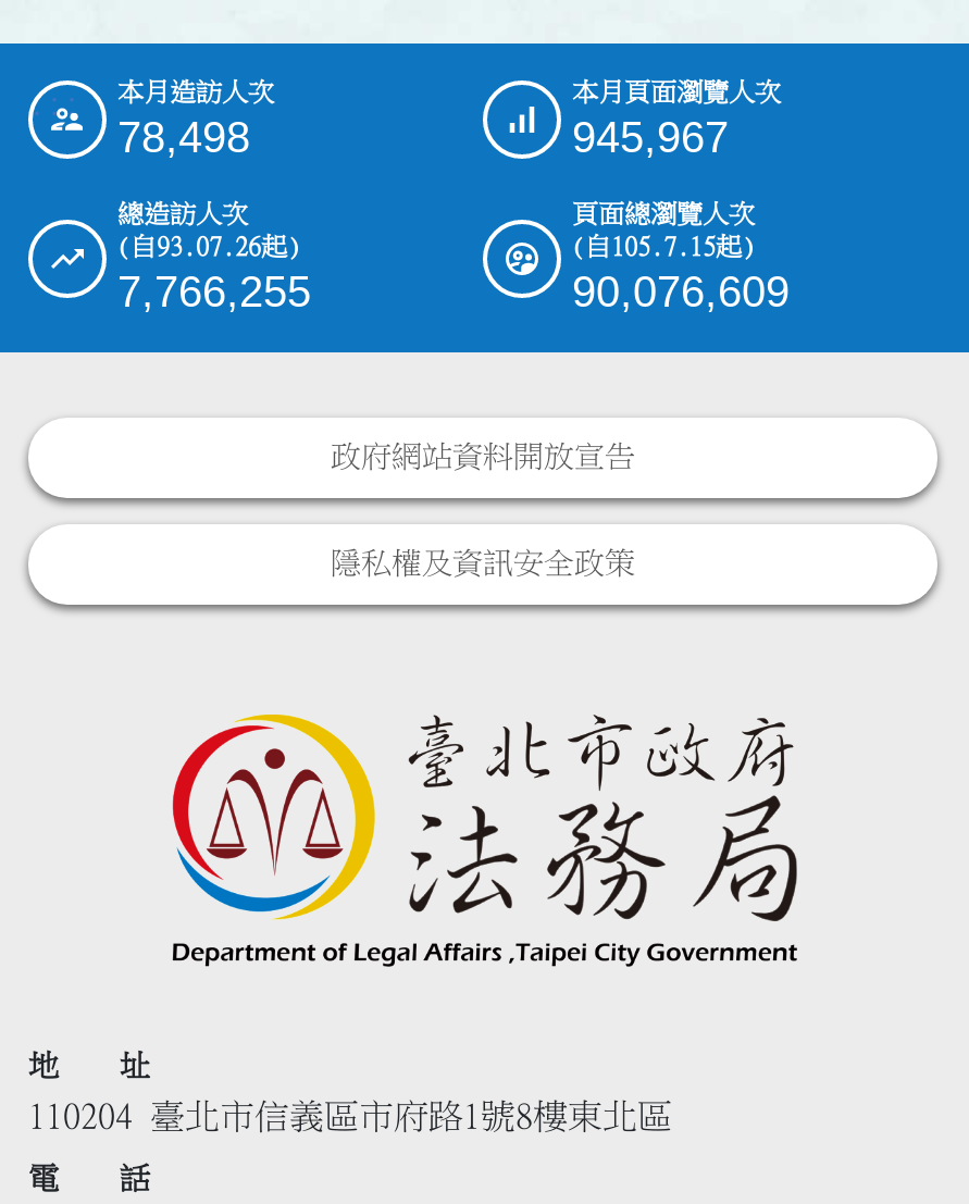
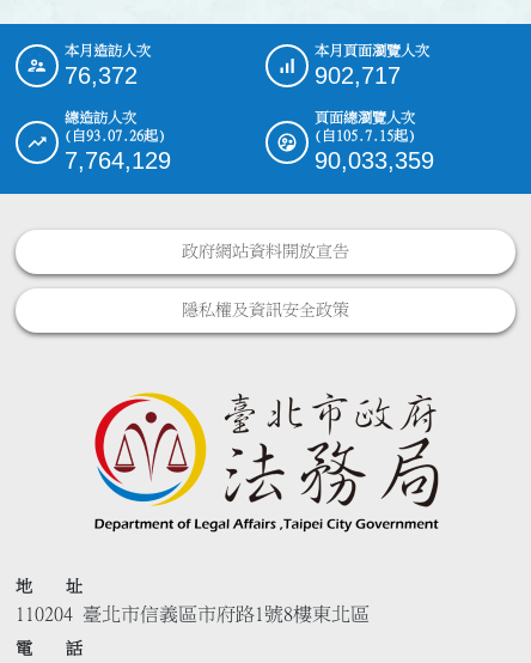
- 78,498
+ 76,372

- 945,967
+ 902,717

- 7,766,255
+ 7,764,129

- 90,076,609
+ 90,033,359
